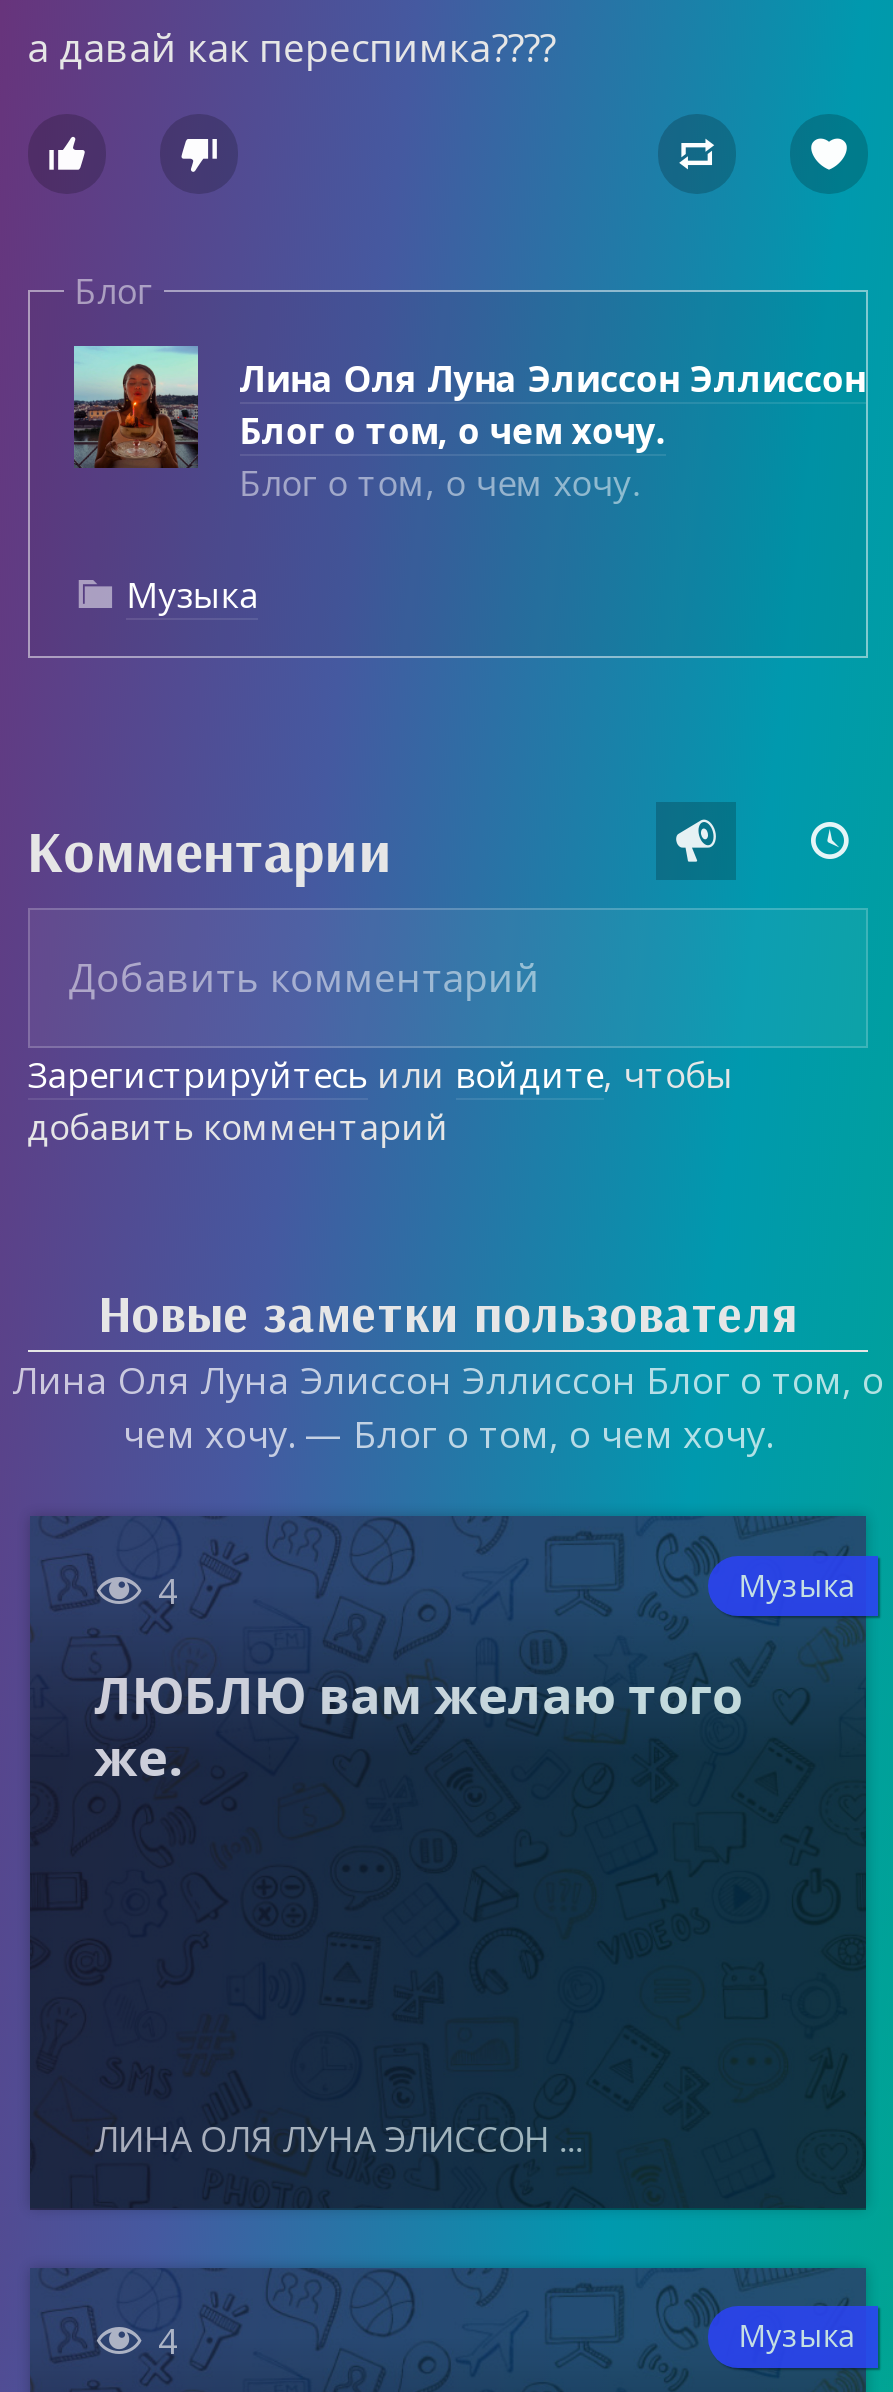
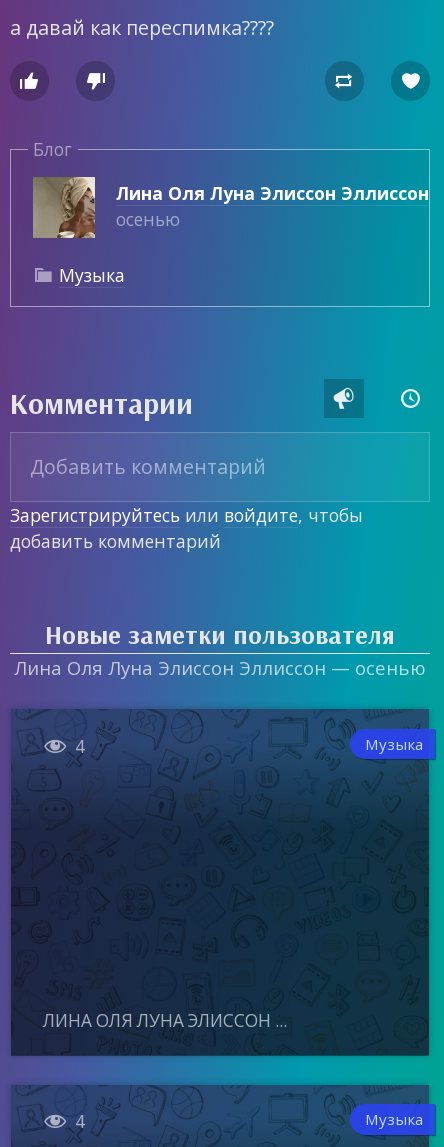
- [image]
- Блог о том, о чем хочу.
- Блог о том, о чем хочу.
+ [image]
+ осенью

- Лина Оля Луна Элиссон Эллиссон Блог о том, о
- чем хочу. — Блог о том, о чем хочу.
+ Лина Оля Луна Элиссон Эллиссон — осенью

- ЛЮБЛЮ вам желаю того
- же.
